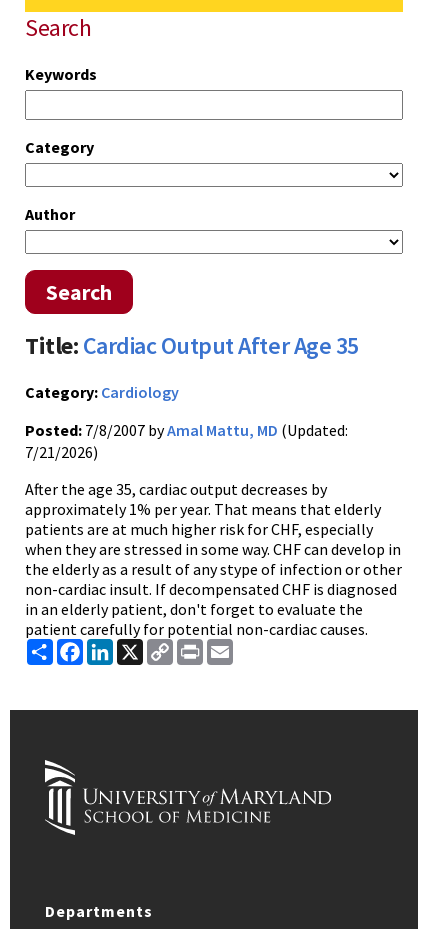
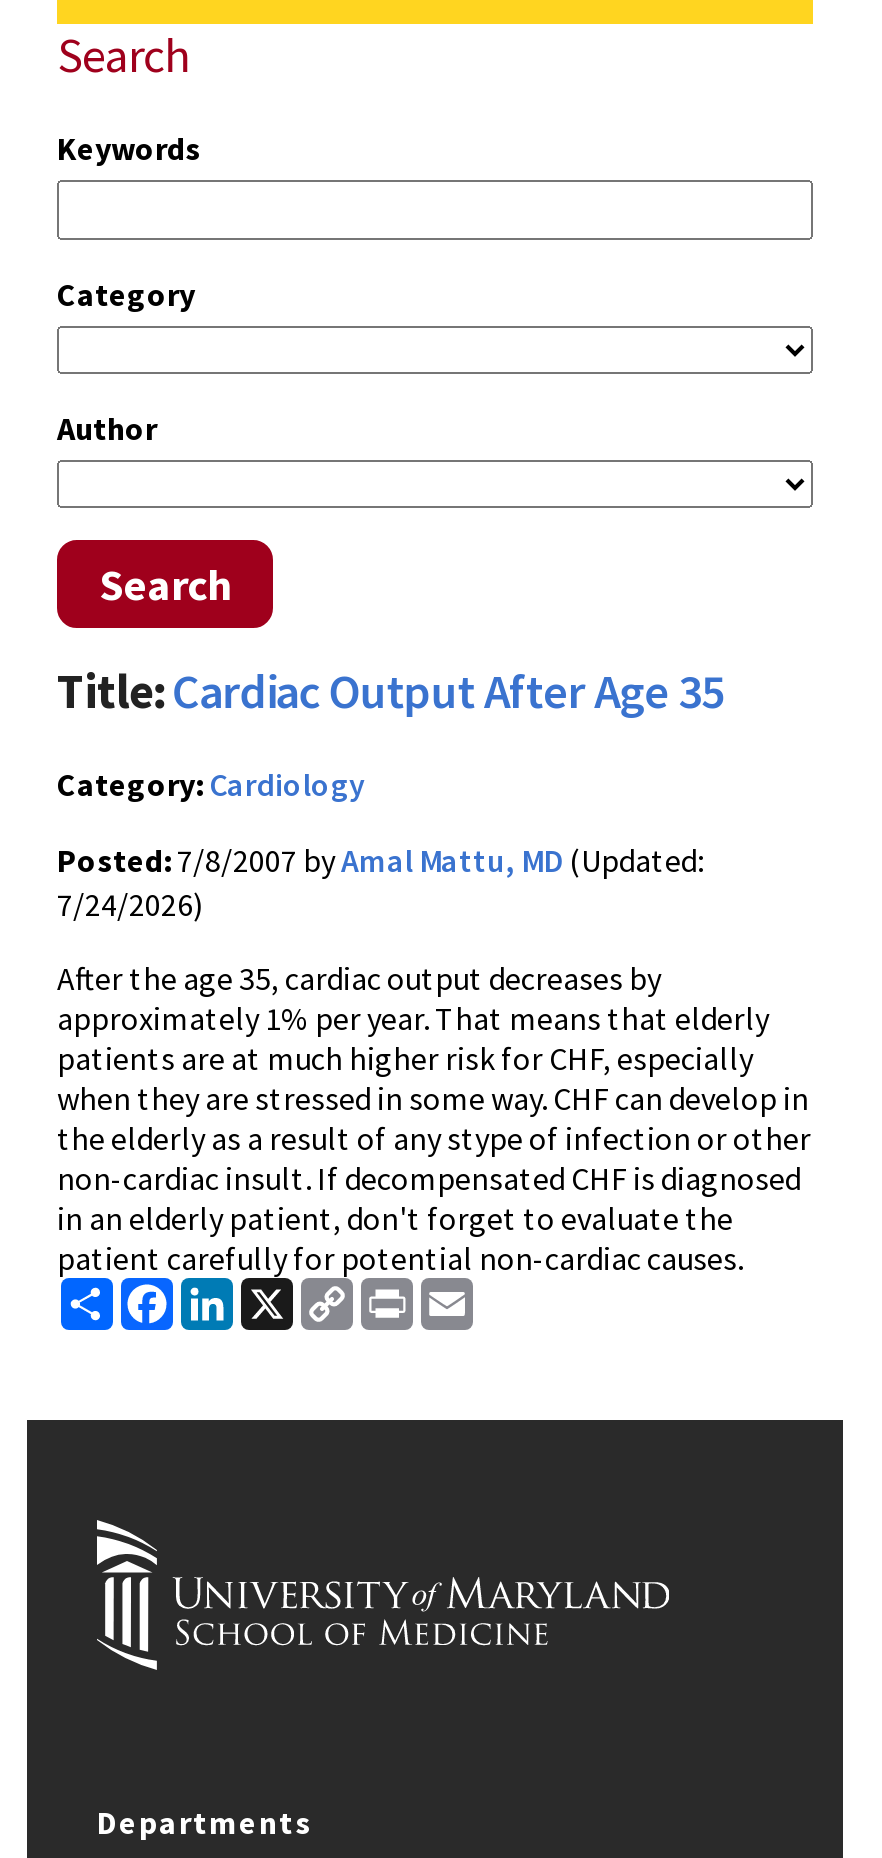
- 7/21/2026)
+ 7/24/2026)
